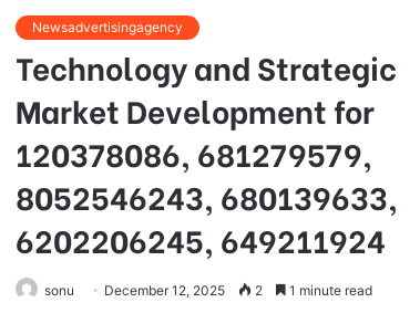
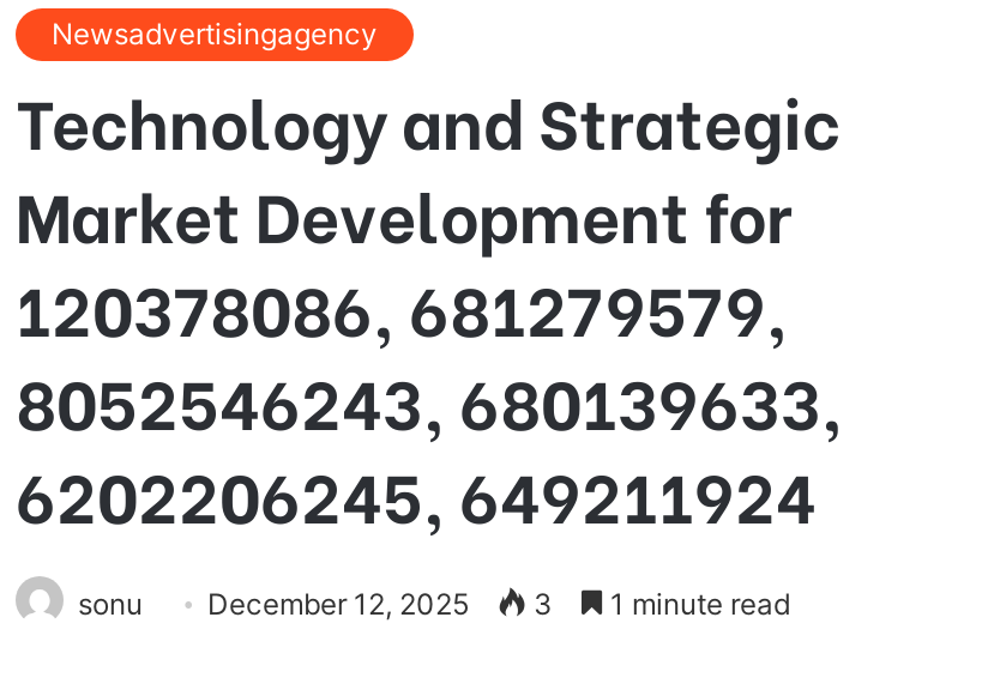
- sonu December 12, 2025 2 1 minute read
+ sonu December 12, 2025 3 1 minute read
